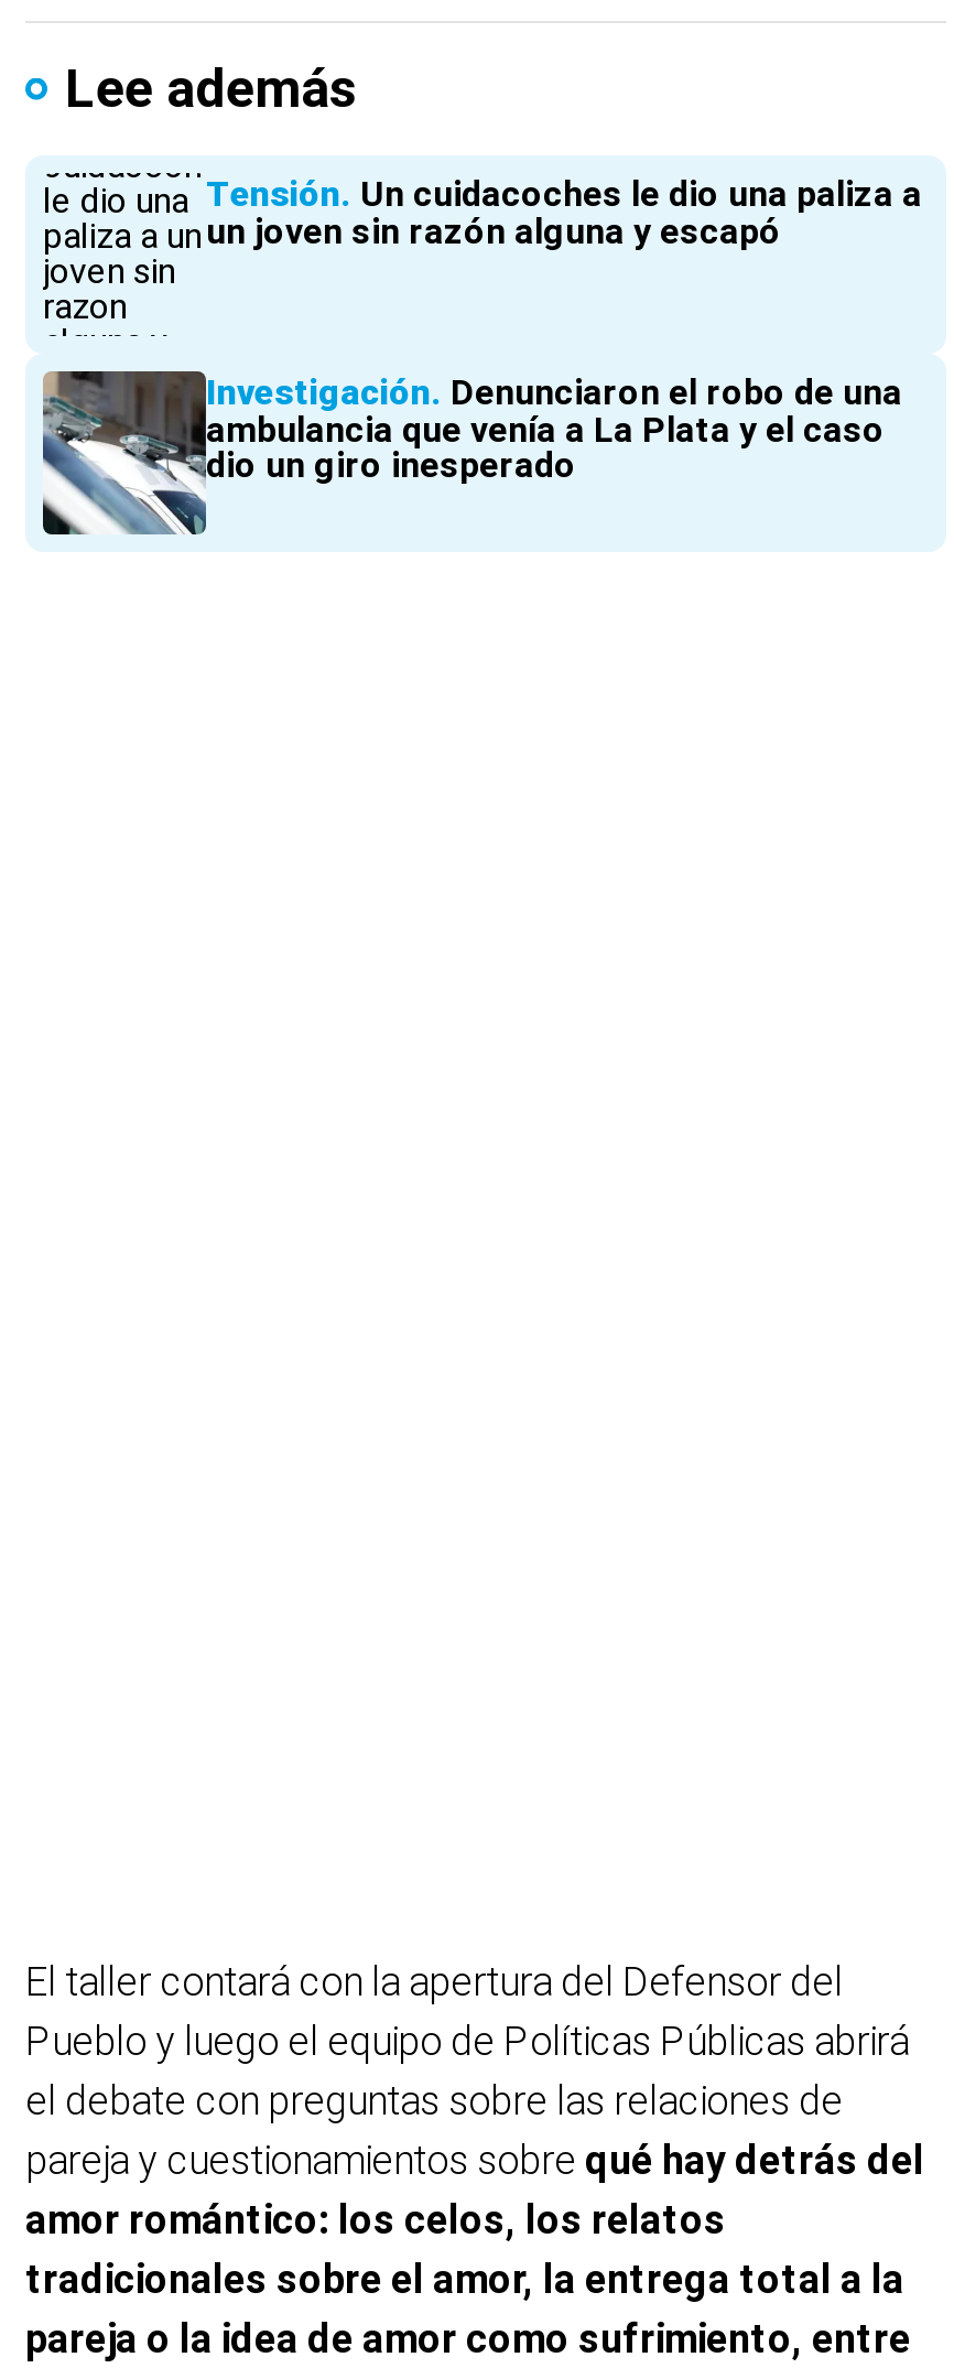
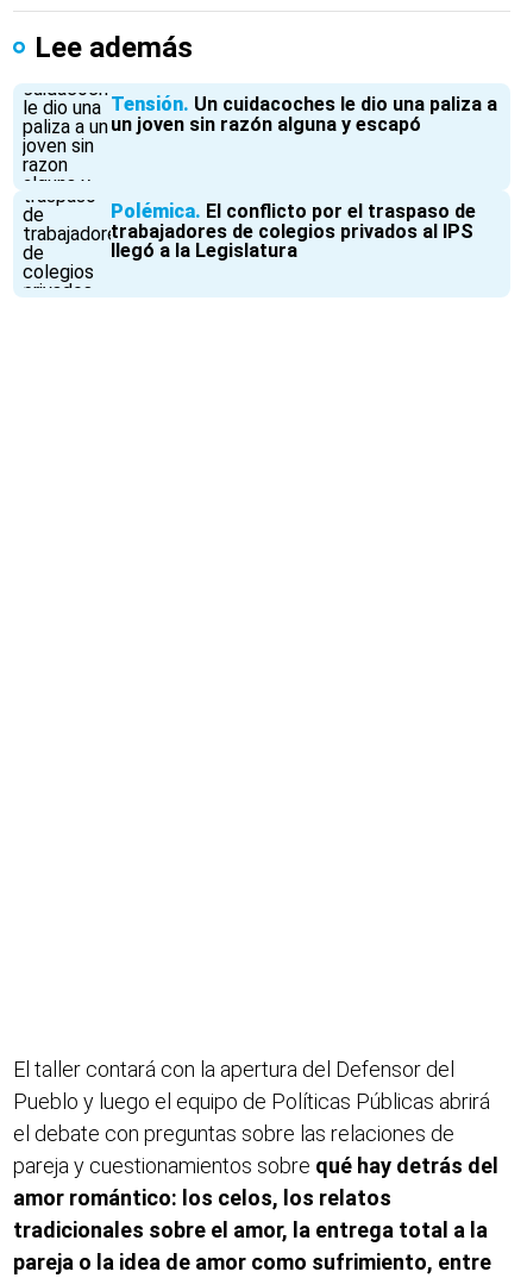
- [image]
- Investigación Denunciaron el robo de una
- ambulancia que venía a La Plata y el caso
- dio un giro inesperado
+ [image]
+ Polémica El conflicto por el traspaso de
+ trabajadores de colegios privados al IPS
+ llegó a la Legislatura
